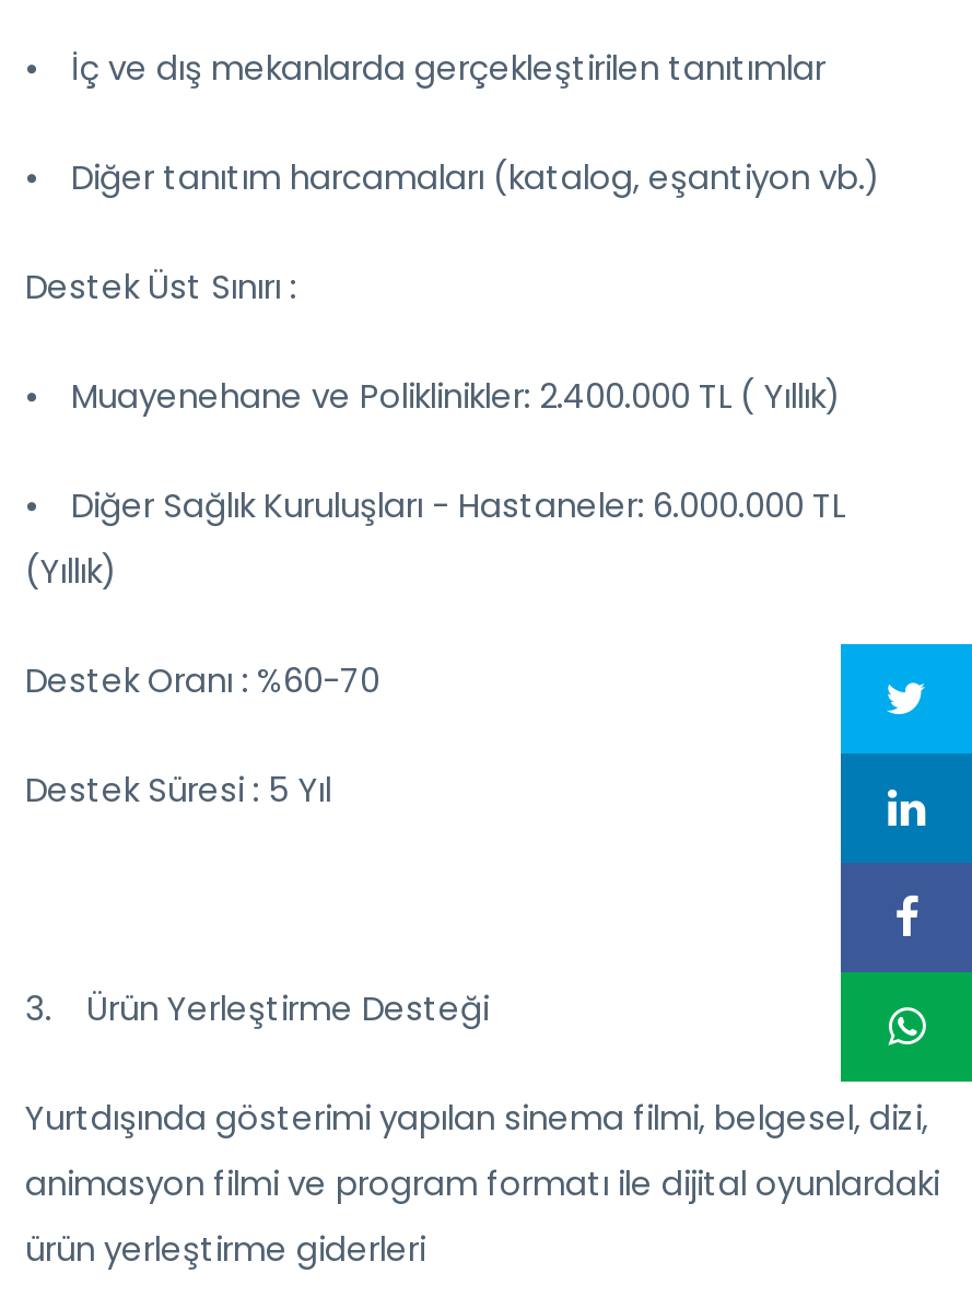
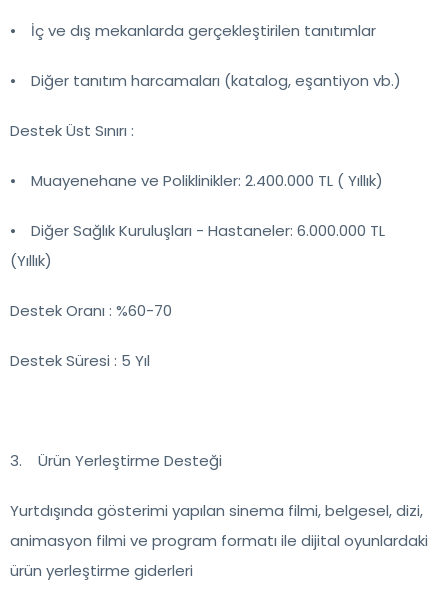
- [image]
